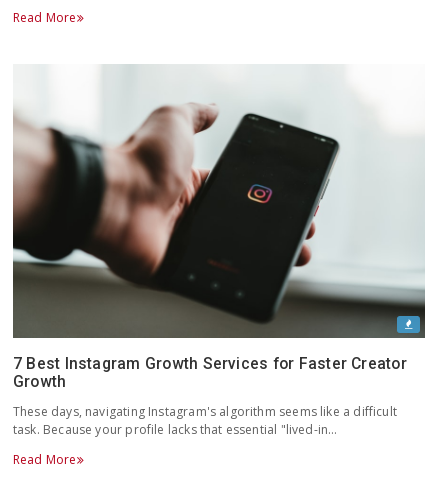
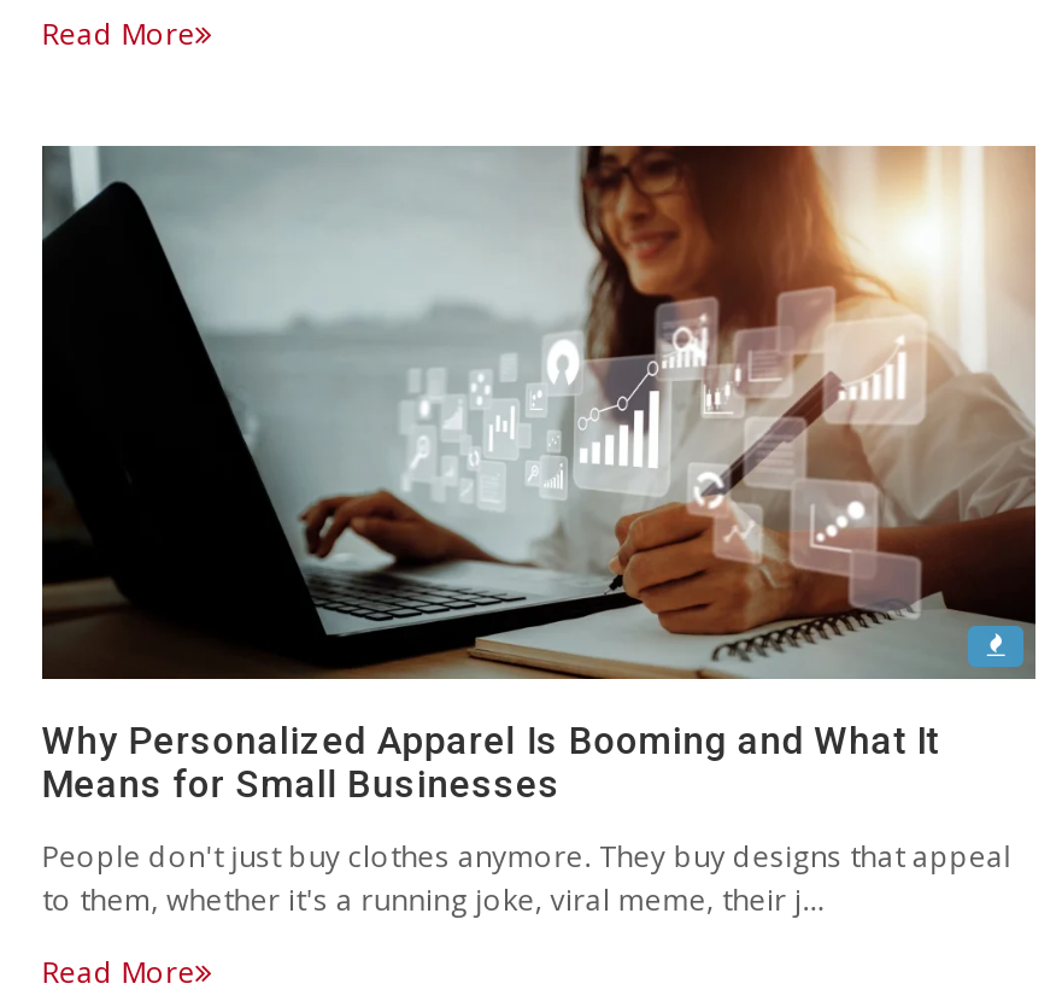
- [image]
- 7 Best Instagram Growth Services for Faster Creator
- Growth
+ [image]
+ Why Personalized Apparel Is Booming and What It
+ Means for Small Businesses

- These days, navigating Instagram's algorithm seems like a difficult
- task. Because your profile lacks that essential "lived-in…
+ People don't just buy clothes anymore. They buy designs that appeal
+ to them, whether it's a running joke, viral meme, their j…
